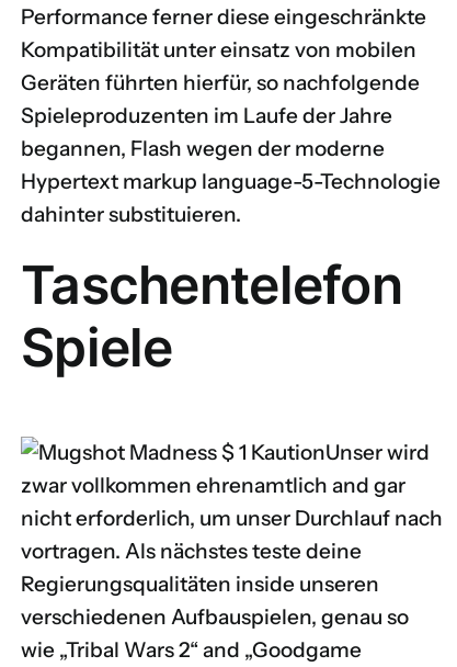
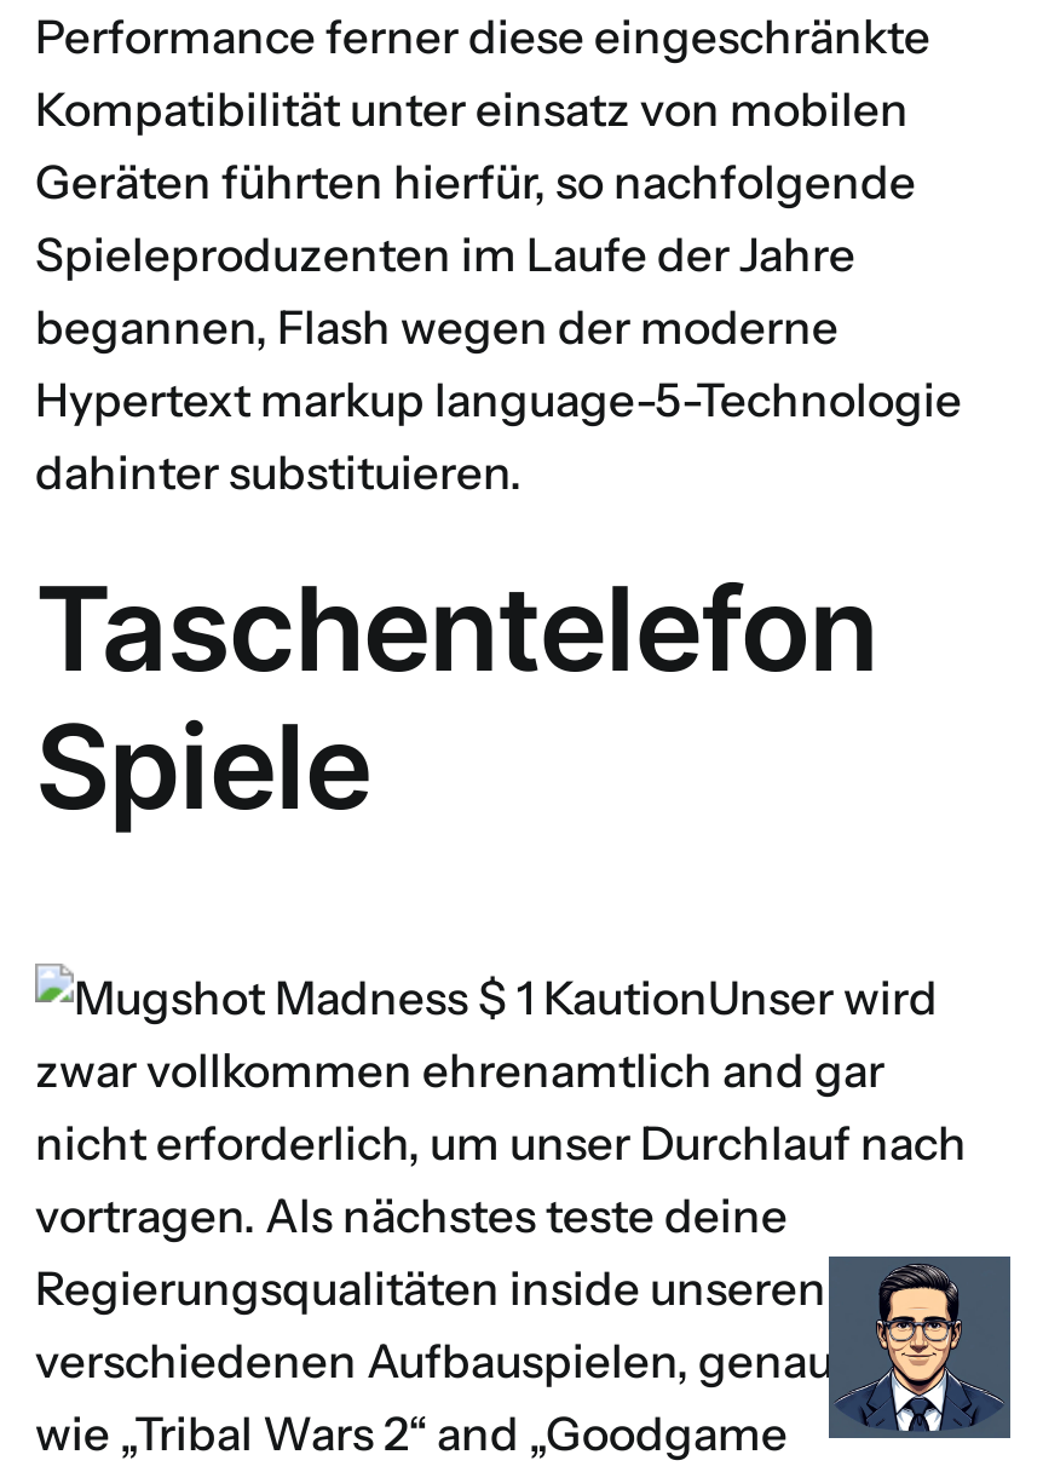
+ [image]
